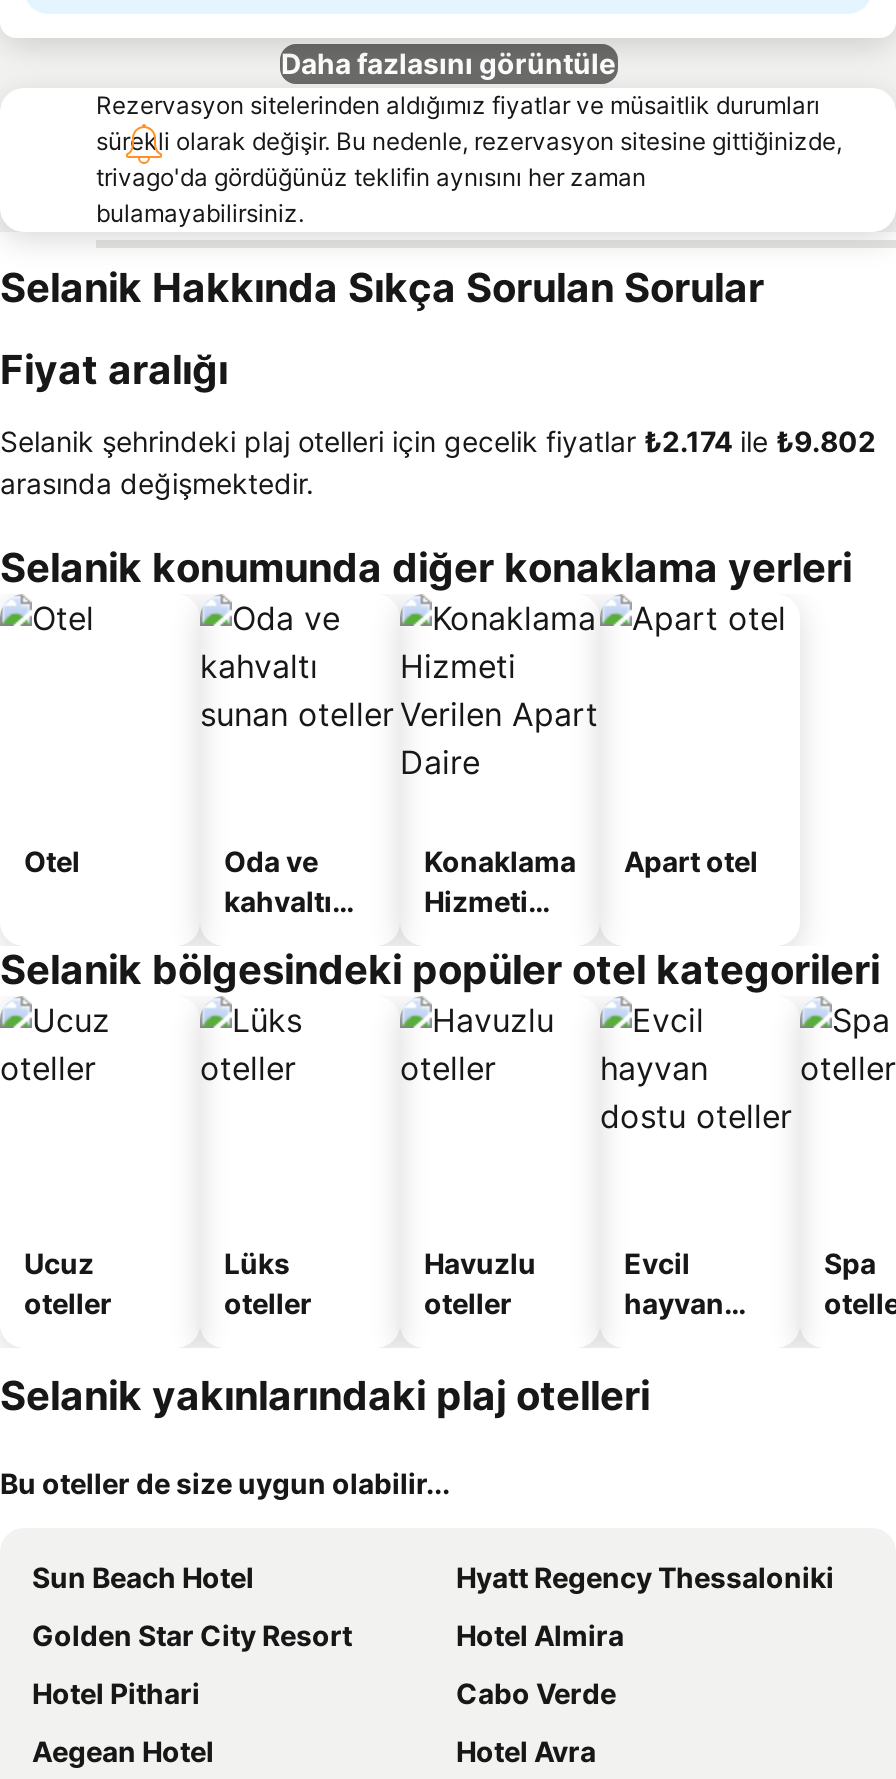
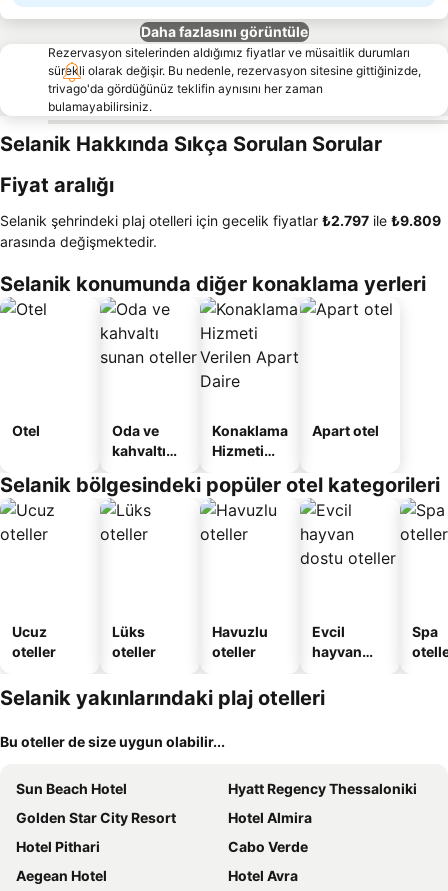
- Selanik şehrindeki plaj otelleri için gecelik fiyatlar ₺2.174 ile ₺9.802
+ Selanik şehrindeki plaj otelleri için gecelik fiyatlar ₺2.797 ile ₺9.809
